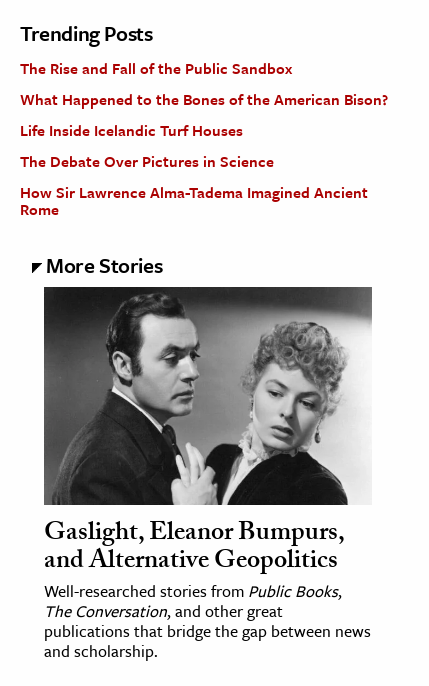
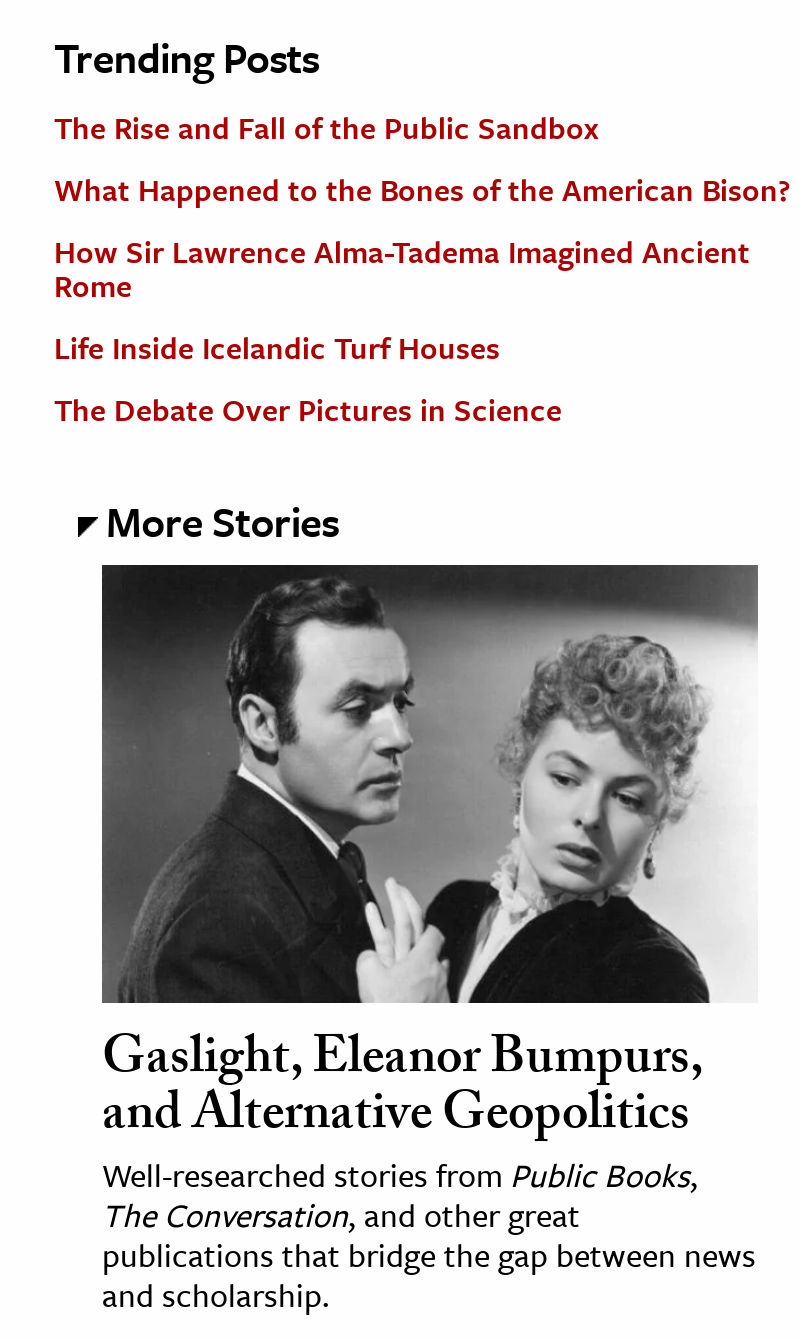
moved down: Life Inside Icelandic Turf Houses | The Debate Over Pictures in Science

moved up: How Sir Lawrence Alma-Tadema Imagined Ancient | Rome
